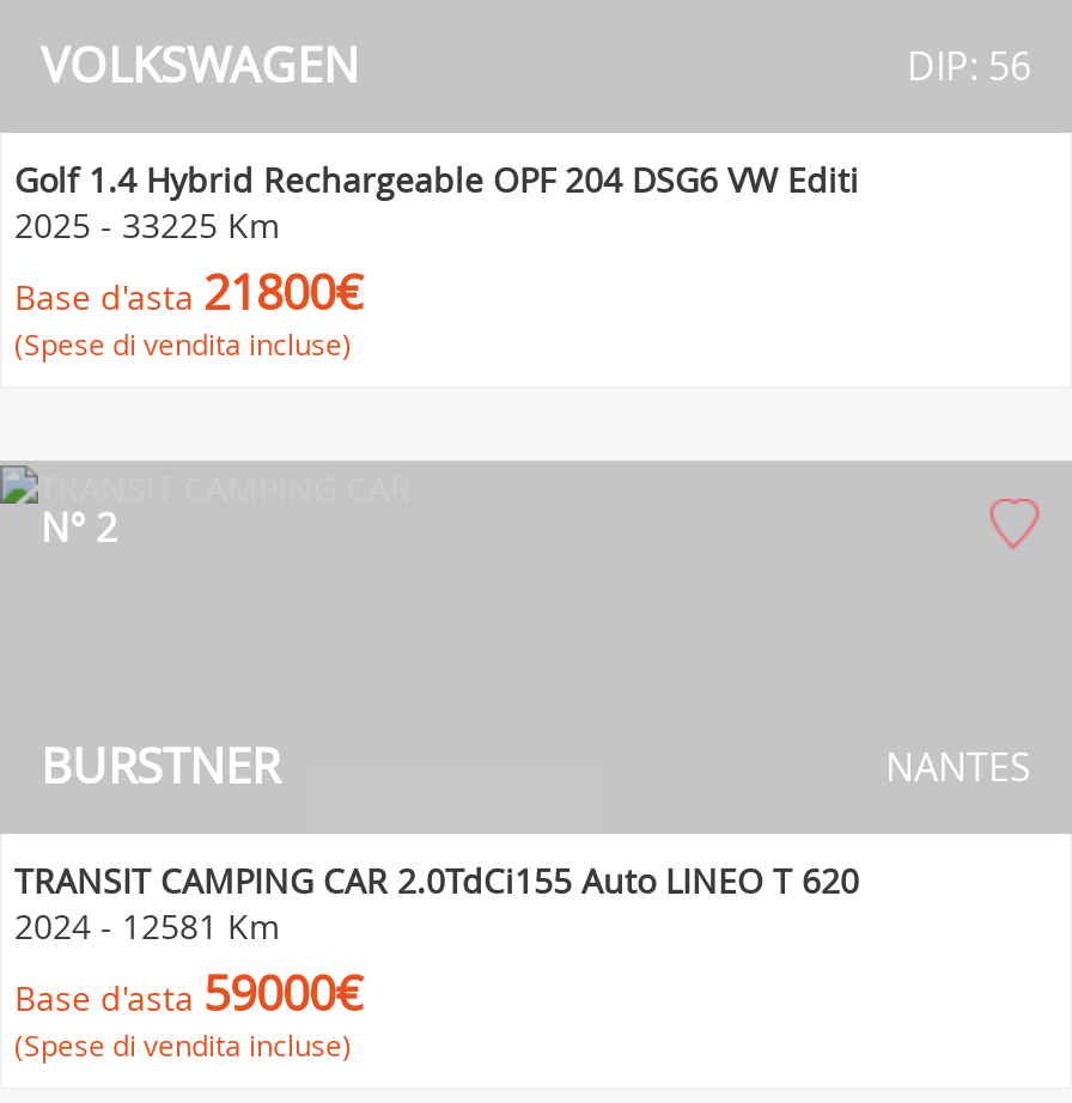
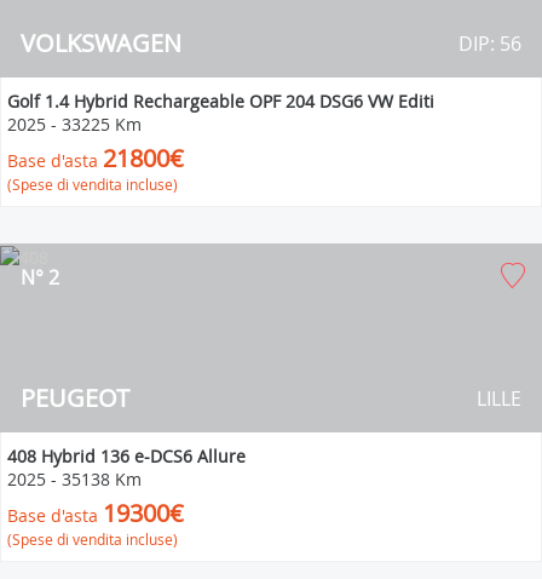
- BURSTNER
+ PEUGEOT

- NANTES
+ LILLE

- TRANSIT CAMPING CAR 2.0TdCi155 Auto LINEO T 620
- 2024 - 12581 Km
- Base d'asta 59000€
+ 408 Hybrid 136 e-DCS6 Allure
+ 2025 - 35138 Km
+ Base d'asta 19300€
